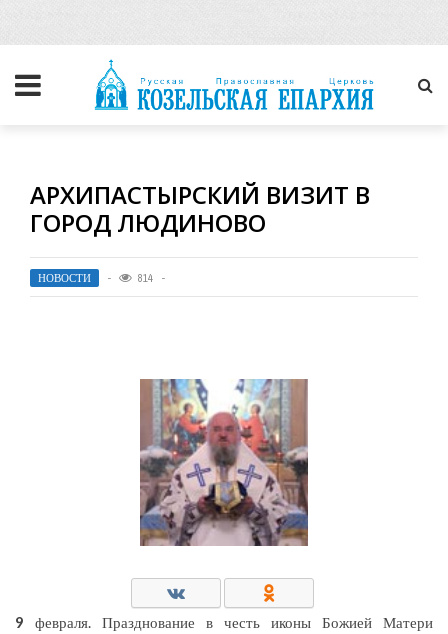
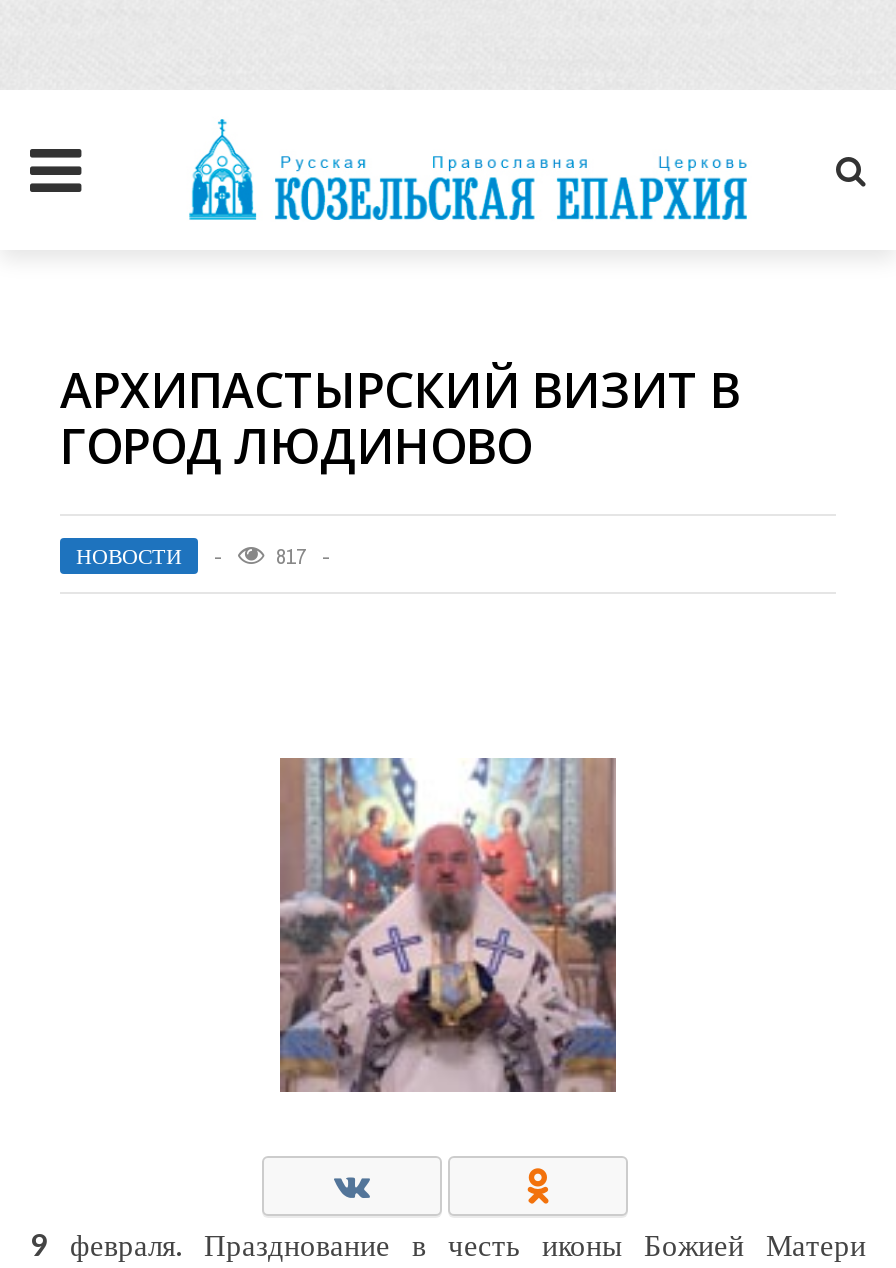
- 814
+ 817
